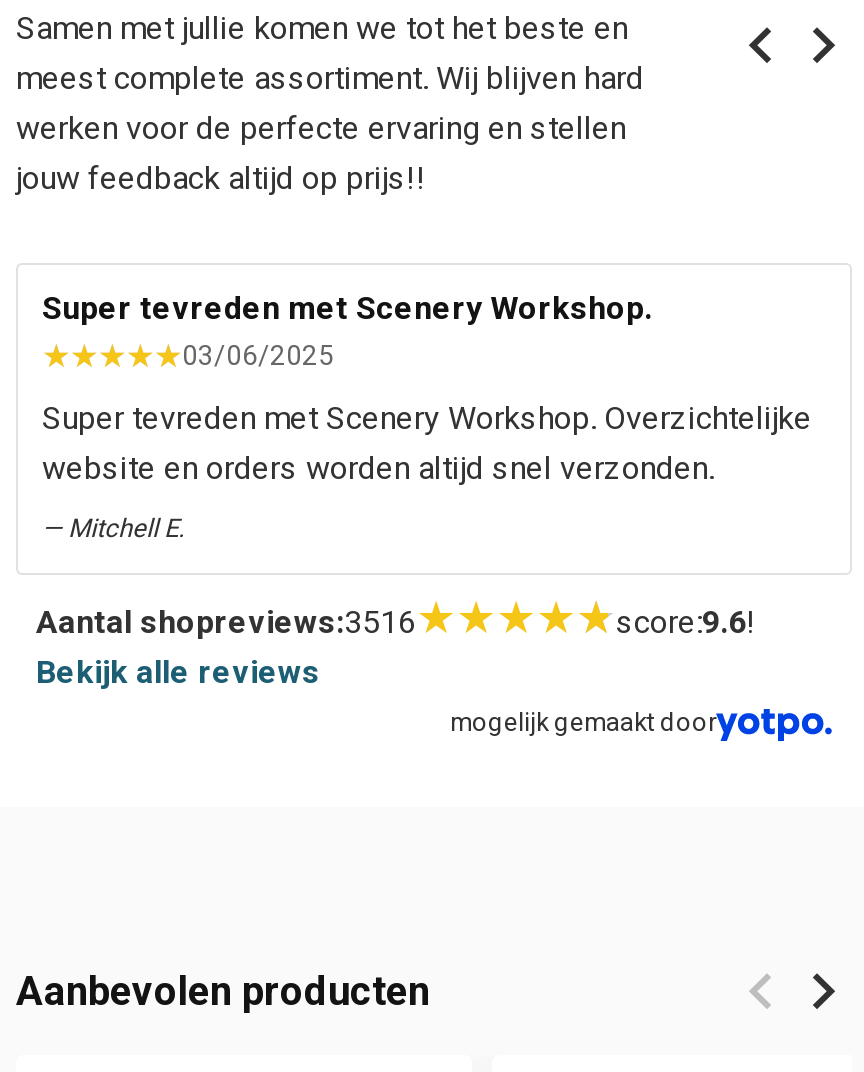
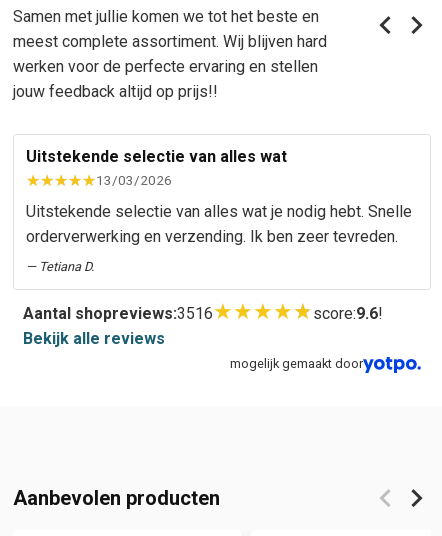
- Super tevreden met Scenery Workshop.
- 03/06/2025
+ Uitstekende selectie van alles wat
+ 13/03/2026

- Super tevreden met Scenery Workshop. Overzichtelijke
- website en orders worden altijd snel verzonden.
+ Uitstekende selectie van alles wat je nodig hebt. Snelle
+ orderverwerking en verzending. Ik ben zeer tevreden.

- — Mitchell E.
+ — Tetiana D.
